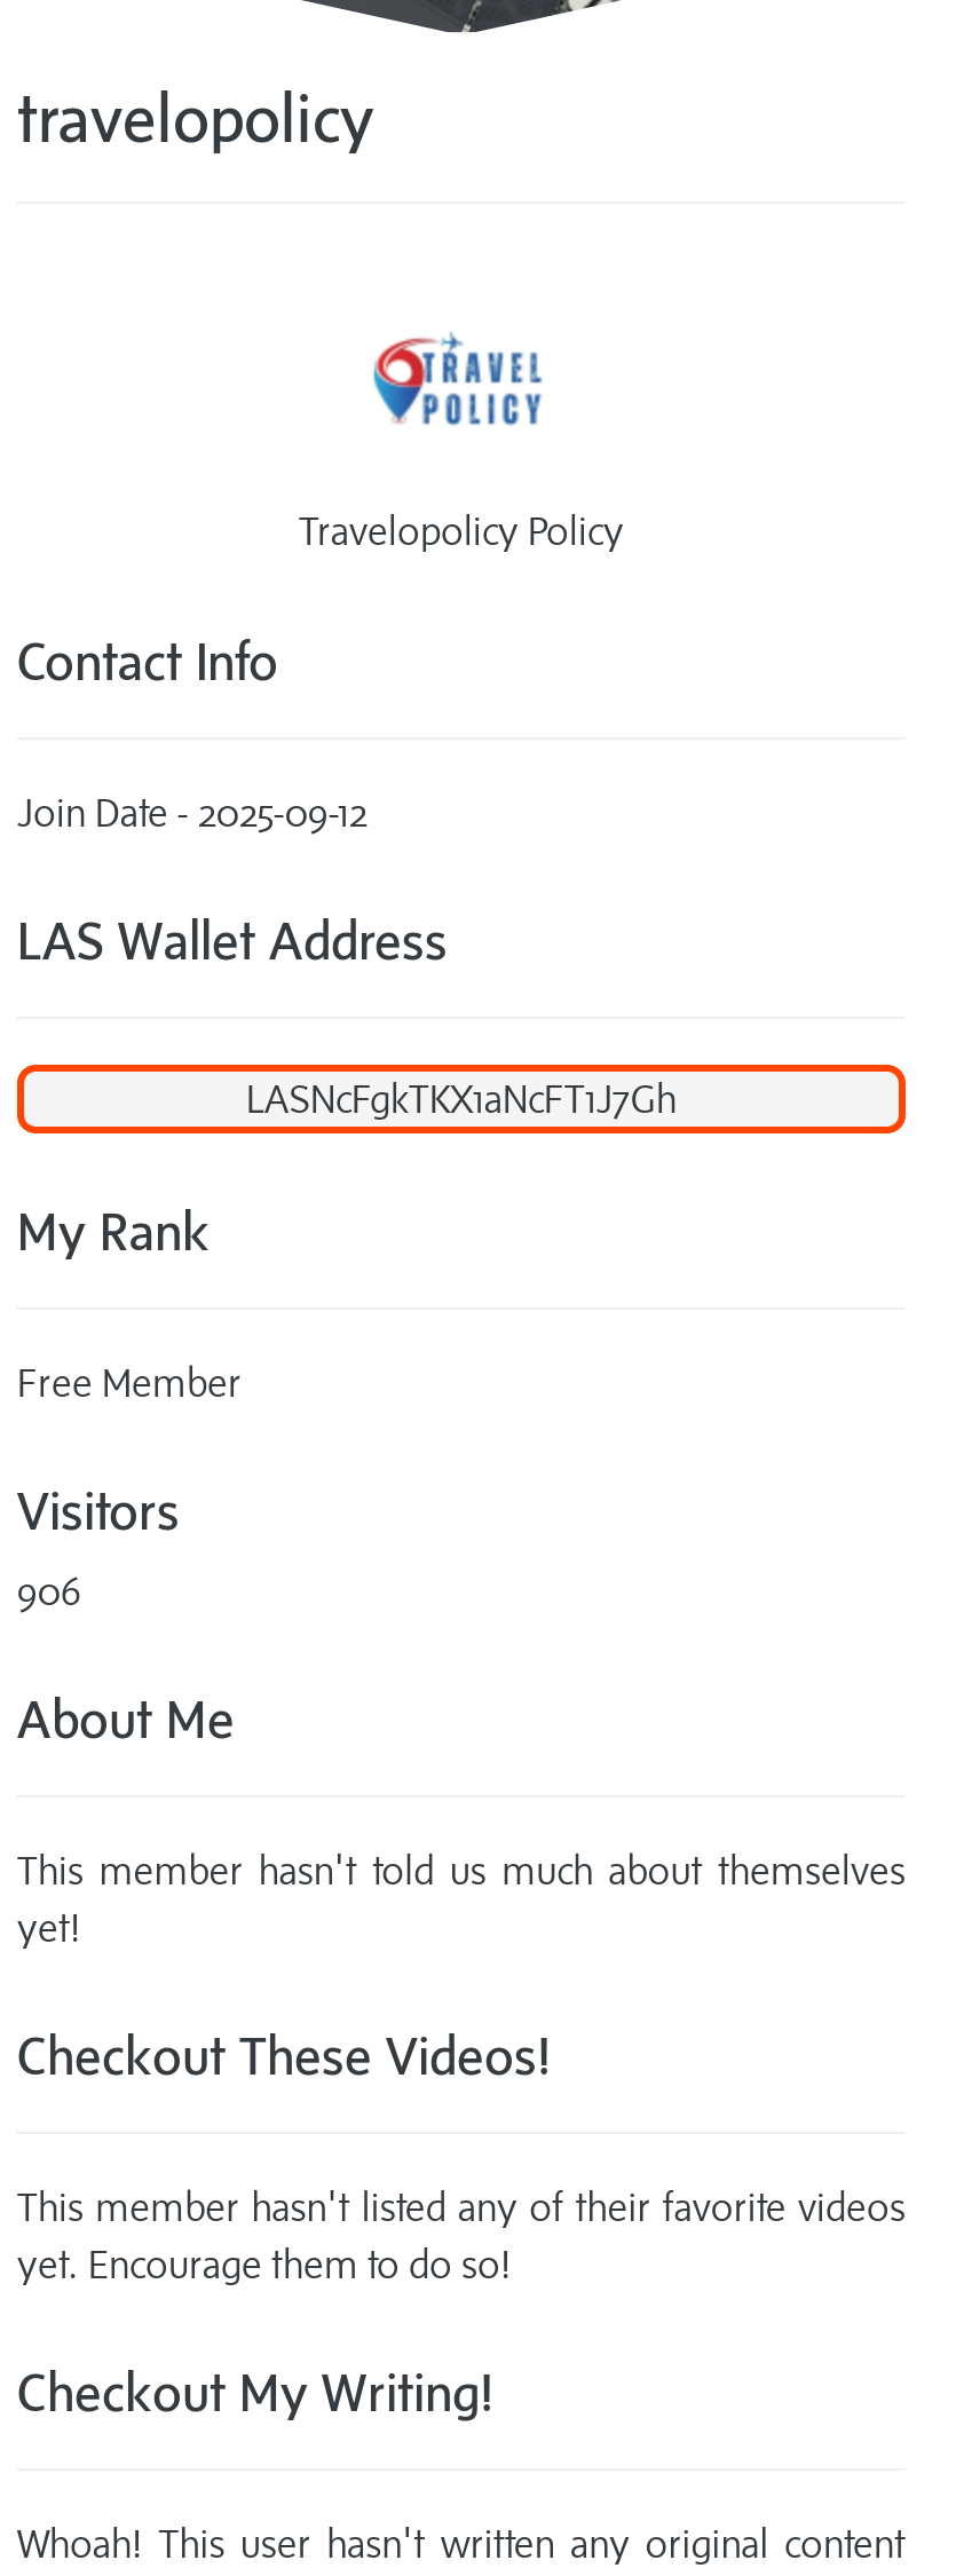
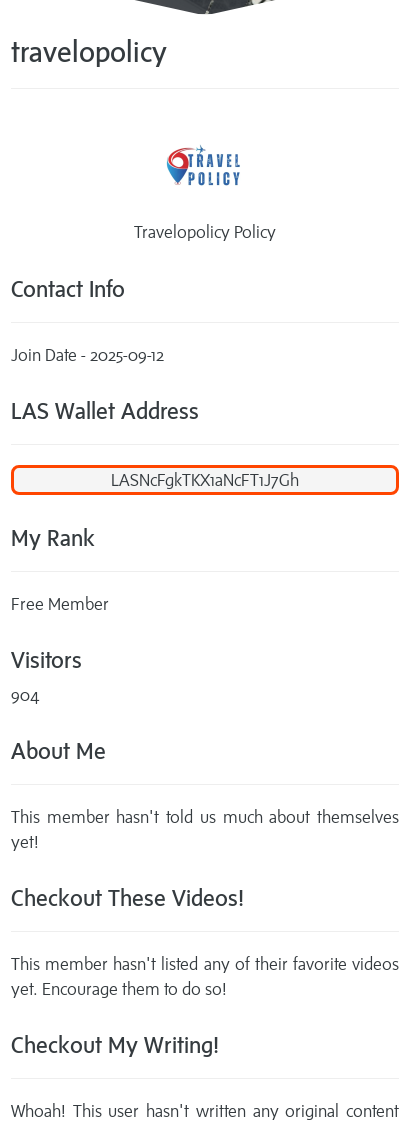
- 906
+ 904
